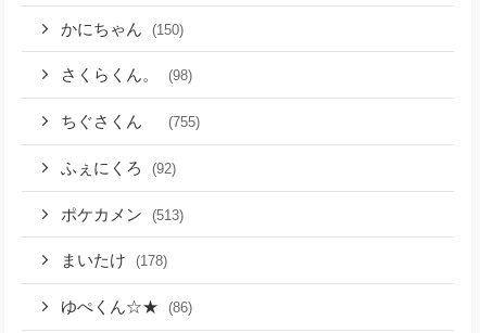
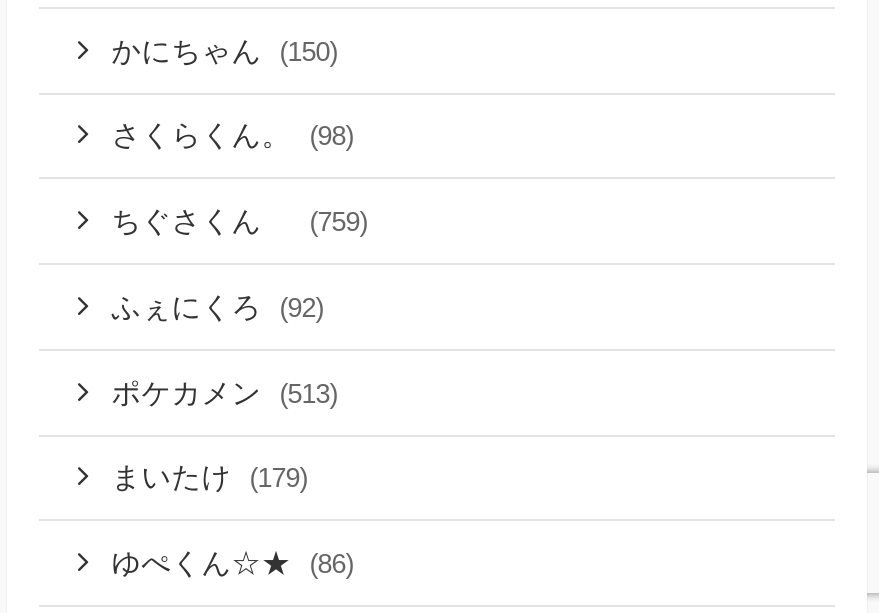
- ちぐさくん (755)
+ ちぐさくん (759)

- まいたけ (178)
+ まいたけ (179)
